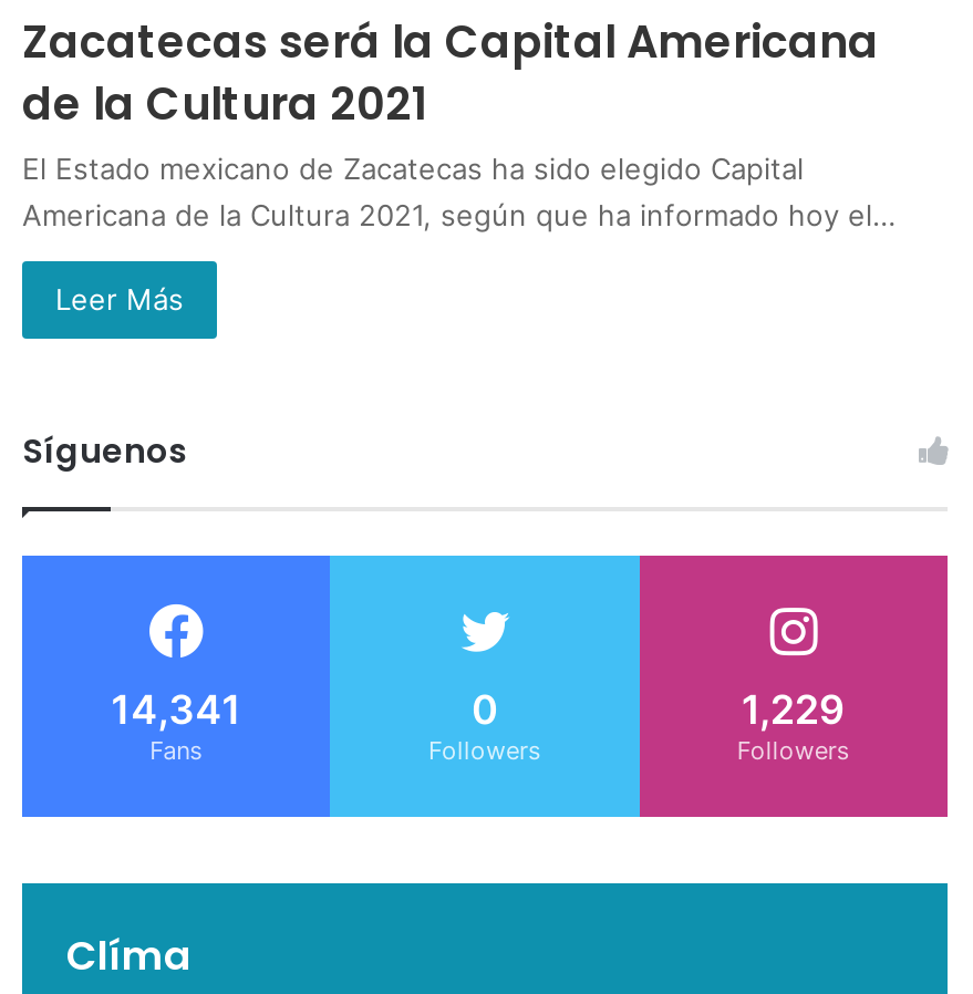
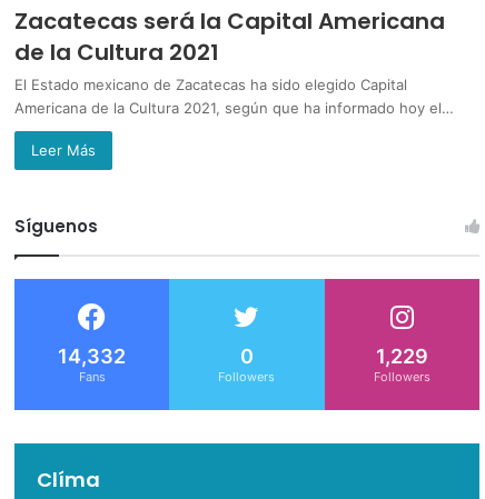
- 14,341
+ 14,332
